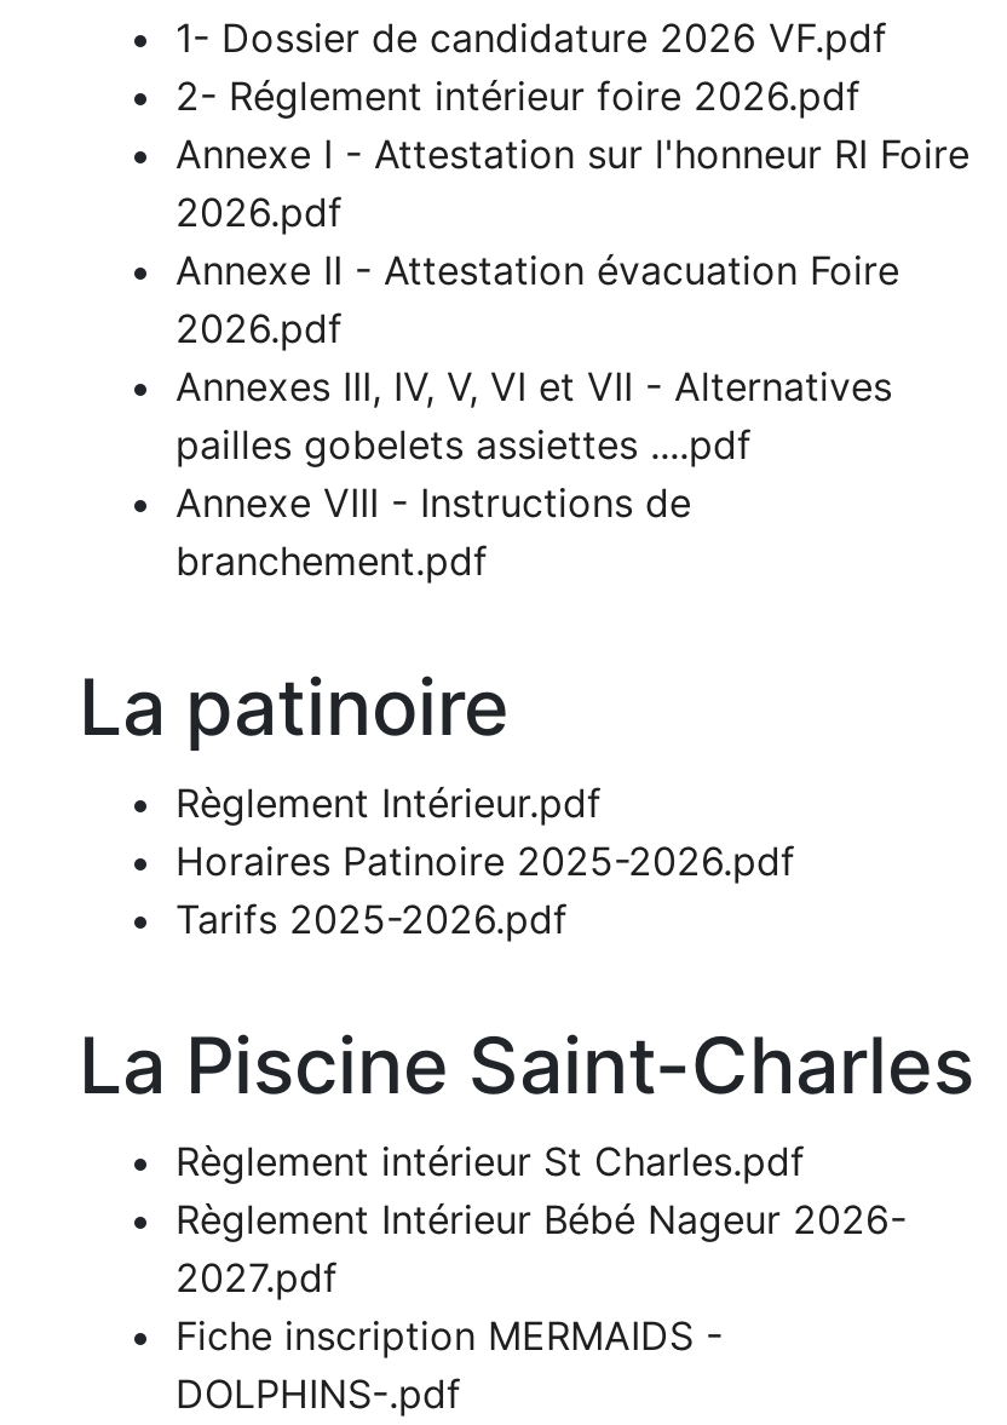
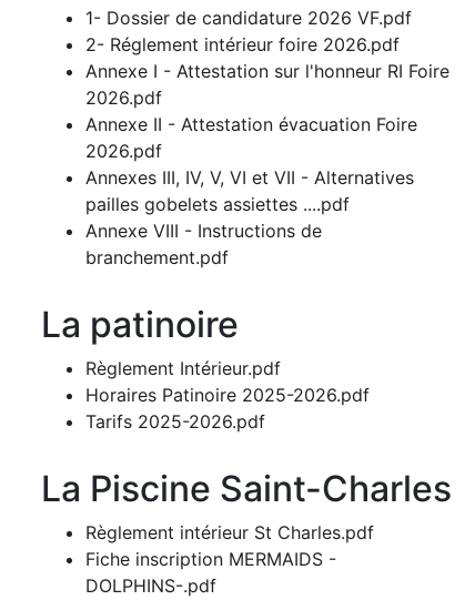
- Règlement Intérieur Bébé Nageur 2026-
- 2027.pdf
